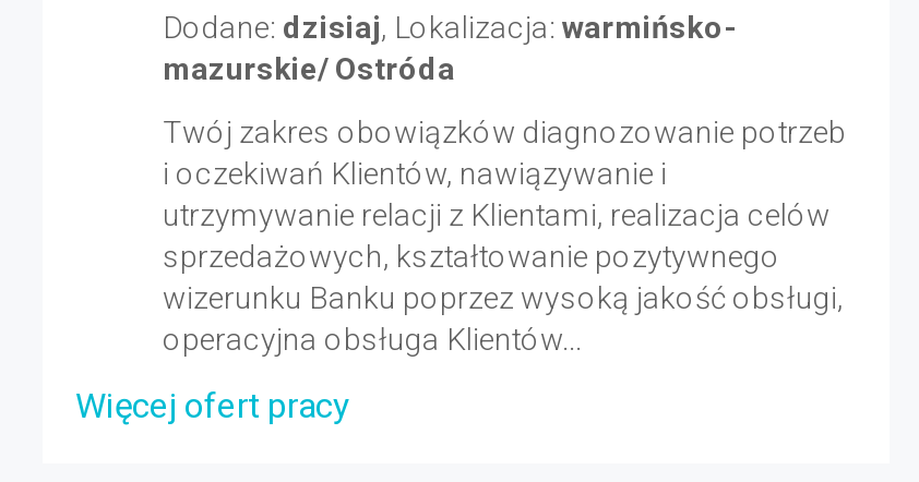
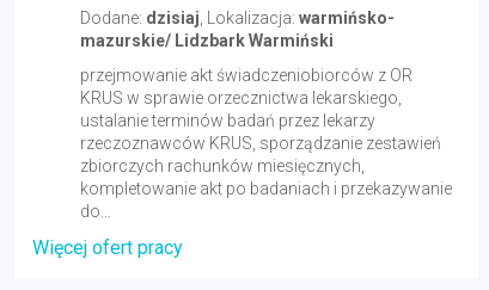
- mazurskie/ Ostróda
+ mazurskie/ Lidzbark Warmiński

- Twój zakres obowiązków diagnozowanie potrzeb
- i oczekiwań Klientów, nawiązywanie i
- utrzymywanie relacji z Klientami, realizacja celów
- sprzedażowych, kształtowanie pozytywnego
- wizerunku Banku poprzez wysoką jakość obsługi,
- operacyjna obsługa Klientów...
+ przejmowanie akt świadczeniobiorców z OR
+ KRUS w sprawie orzecznictwa lekarskiego,
+ ustalanie terminów badań przez lekarzy
+ rzeczoznawców KRUS, sporządzanie zestawień
+ zbiorczych rachunków miesięcznych,
+ kompletowanie akt po badaniach i przekazywanie
+ do...
